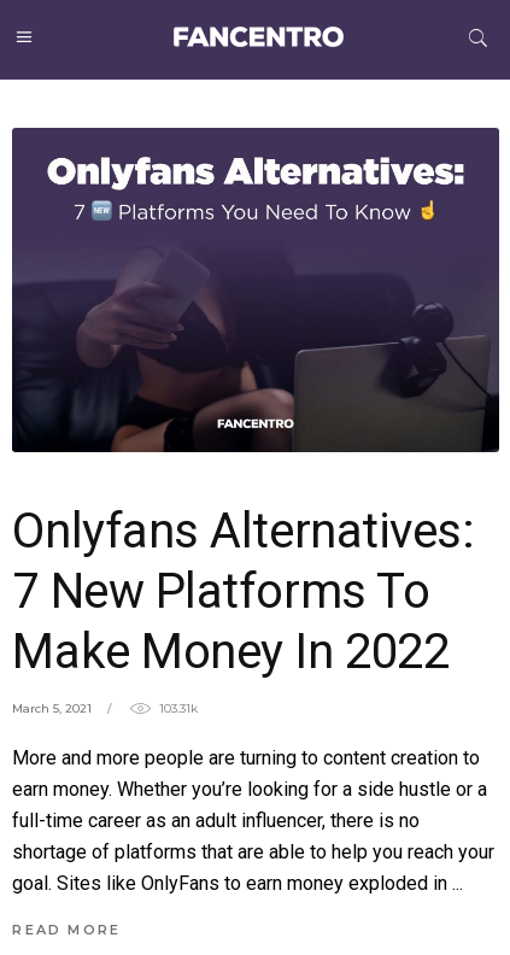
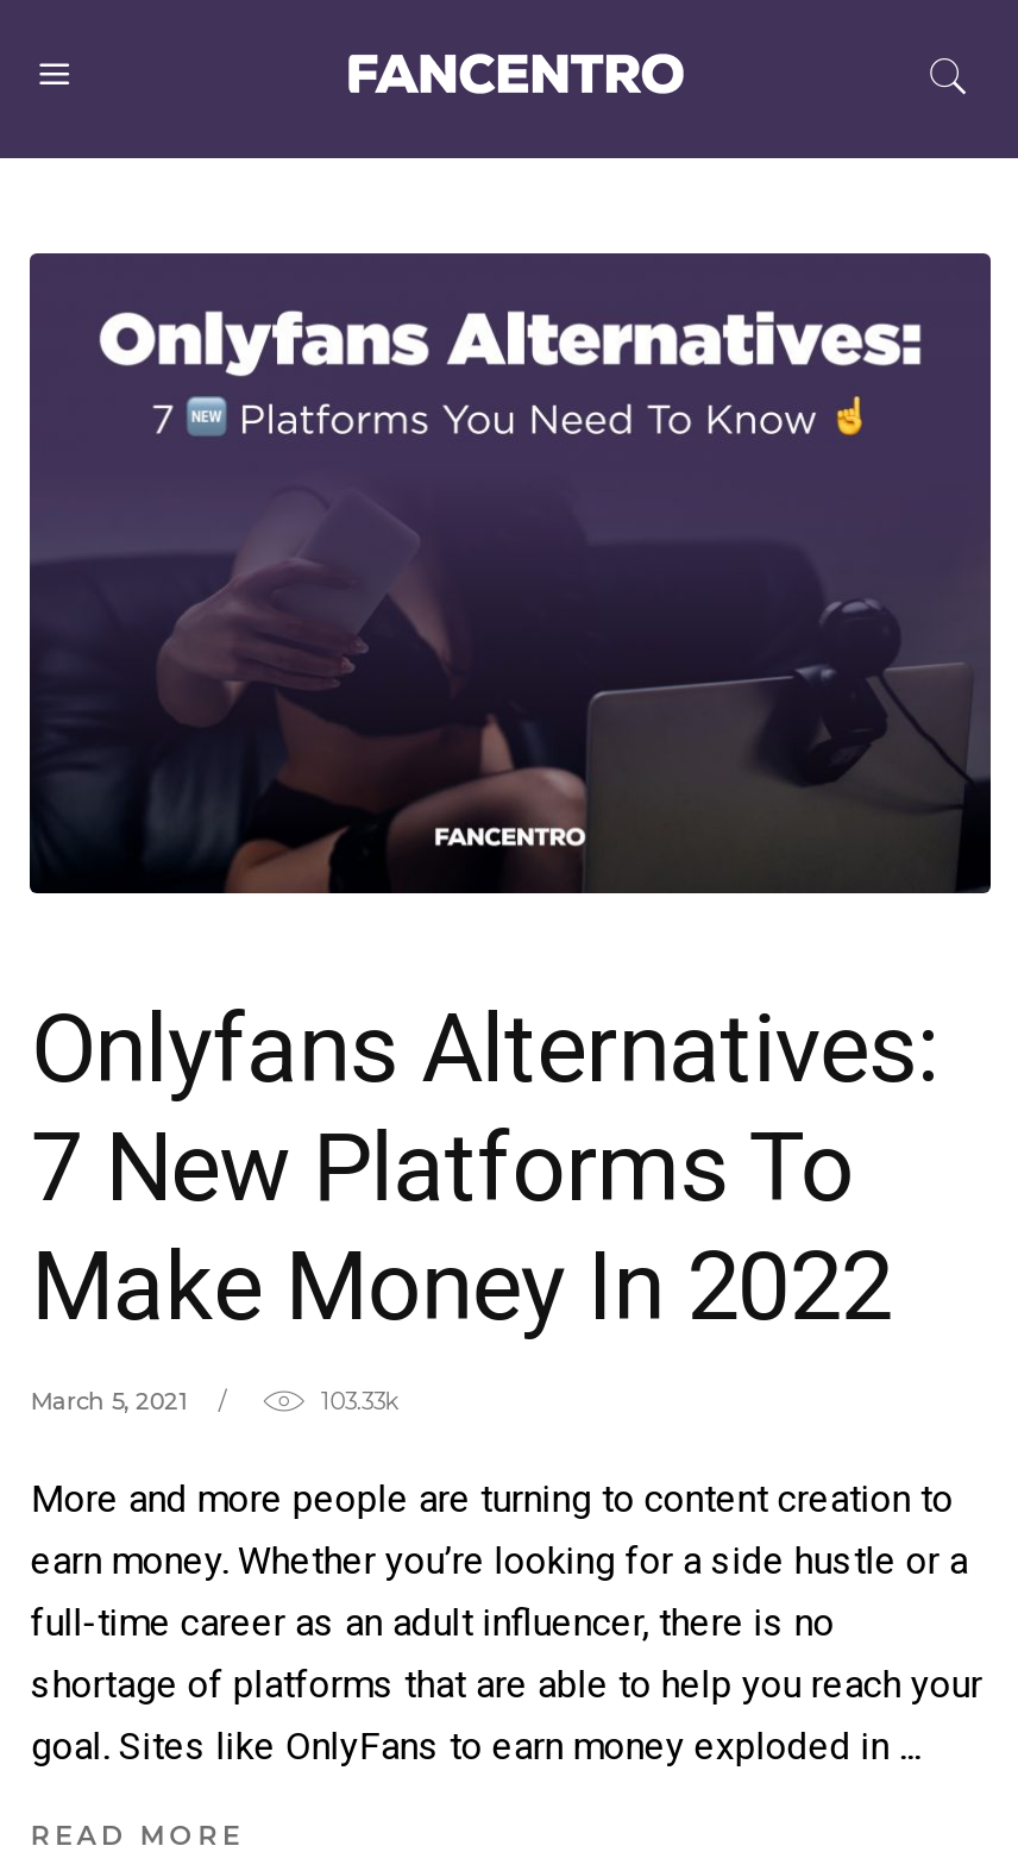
- 103.31k
+ 103.33k
